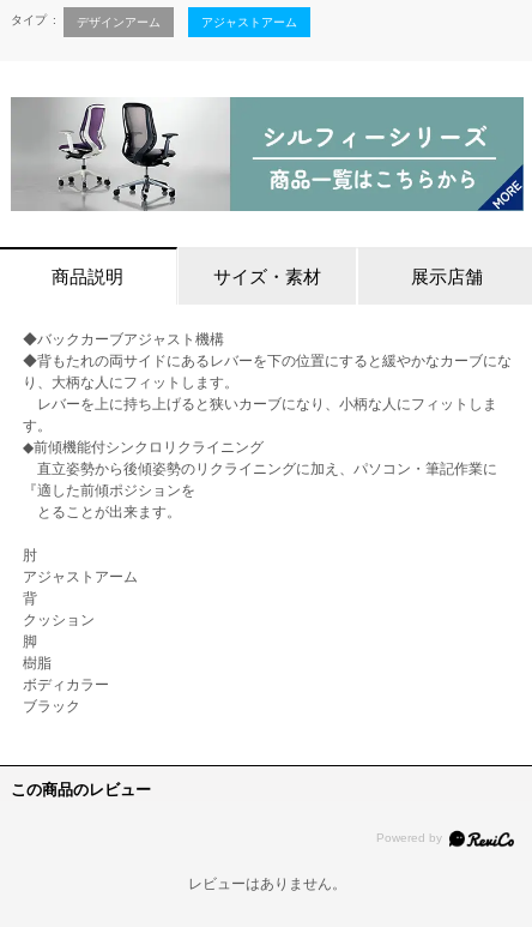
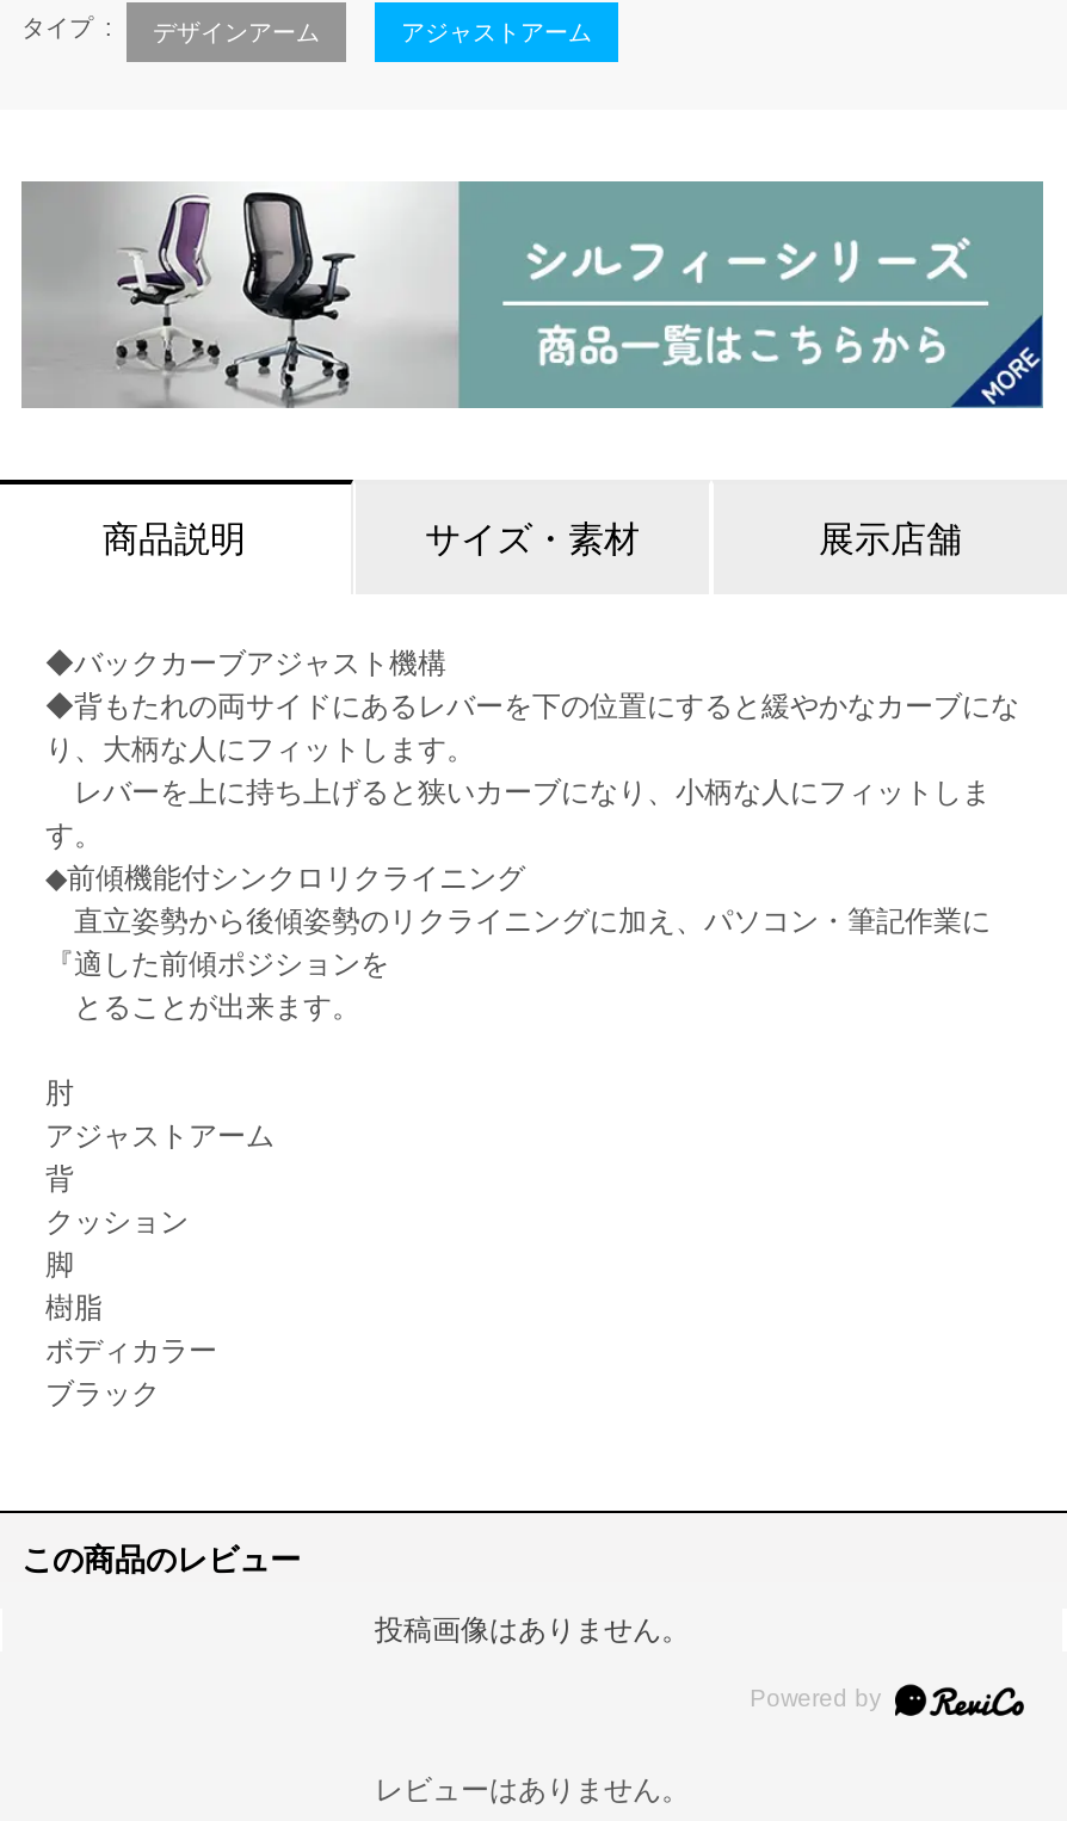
+ 投稿画像はありません。
